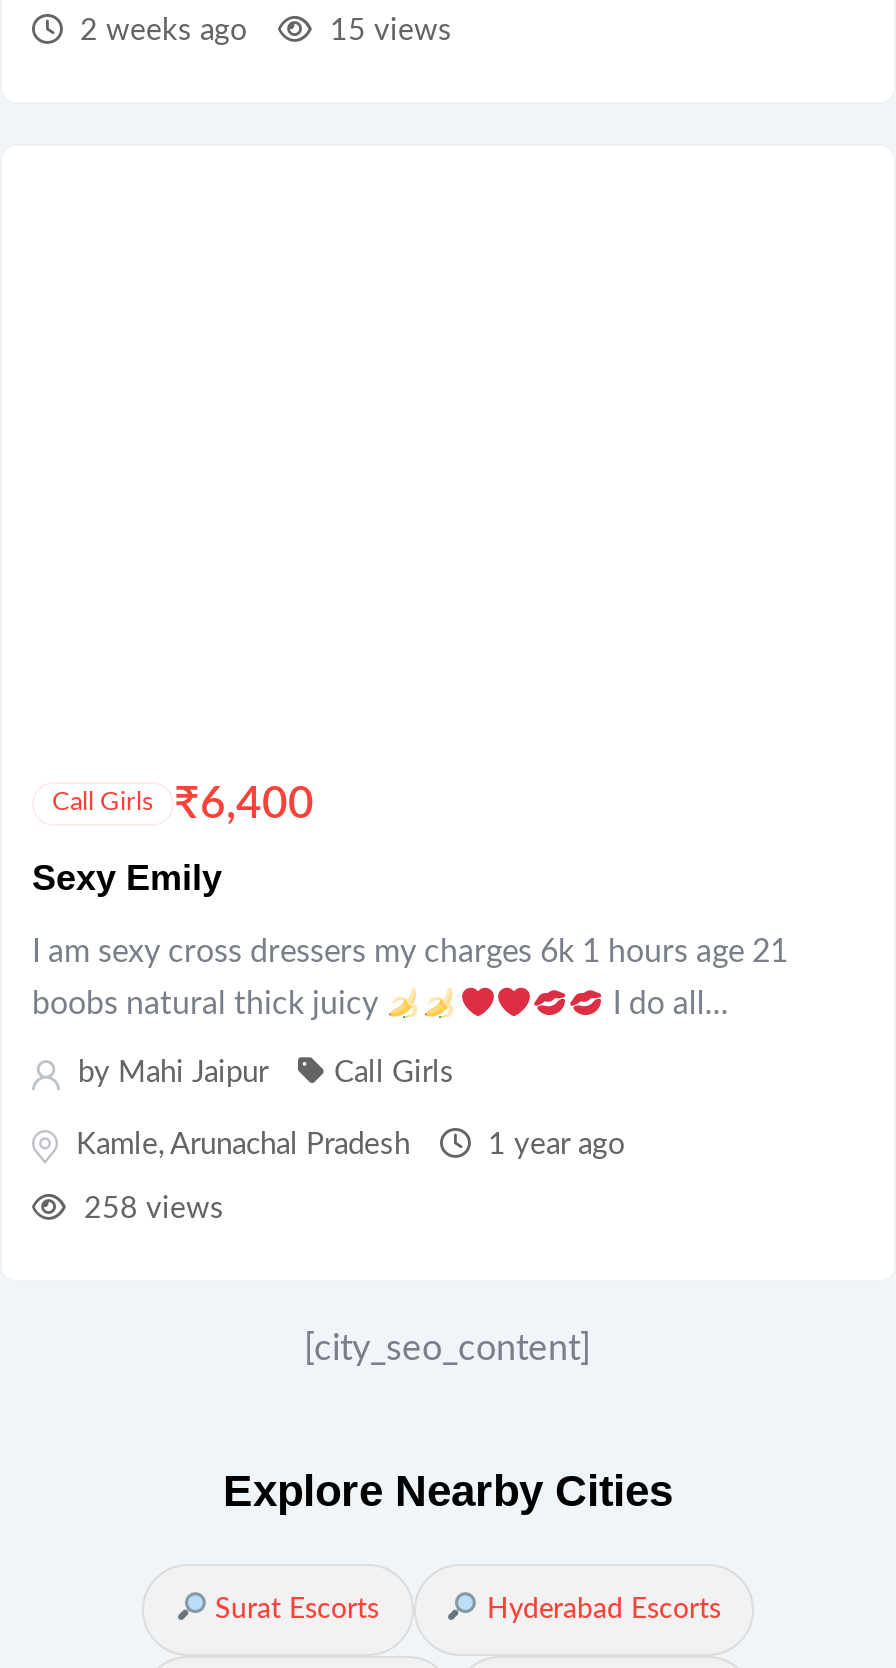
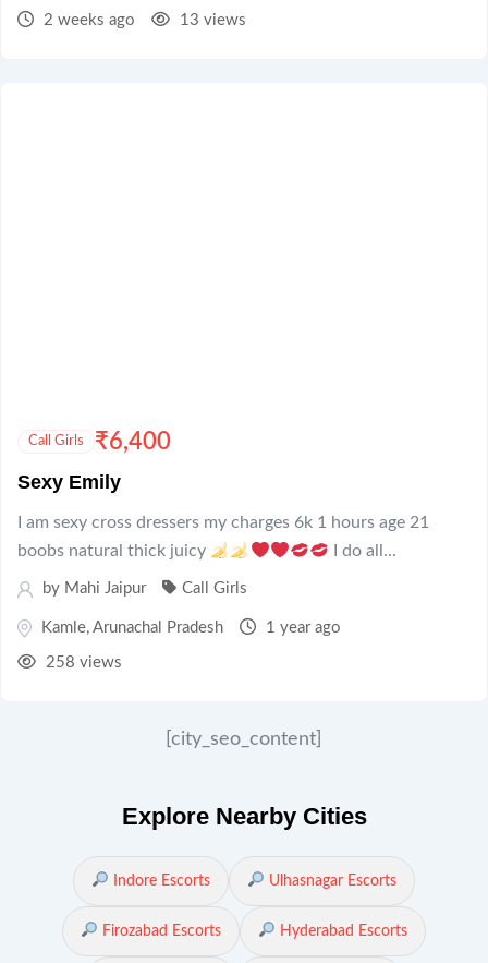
- 15 views
+ 13 views

- Surat Escorts
+ Indore Escorts
+ Ulhasnagar Escorts
+ Firozabad Escorts
